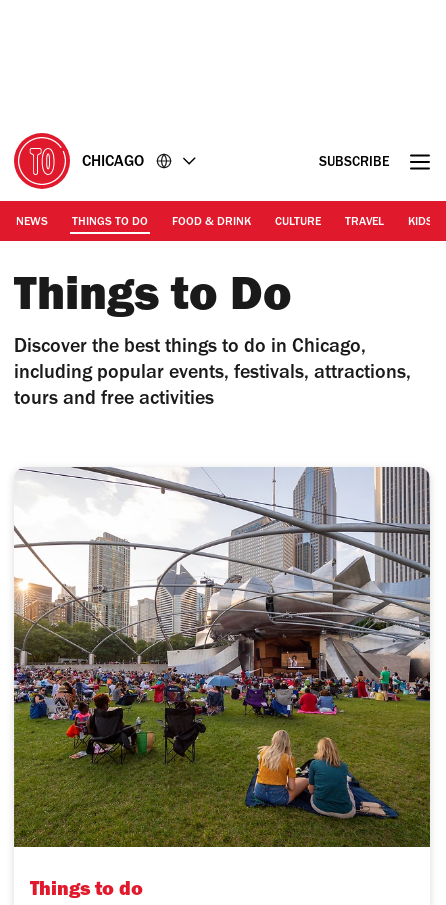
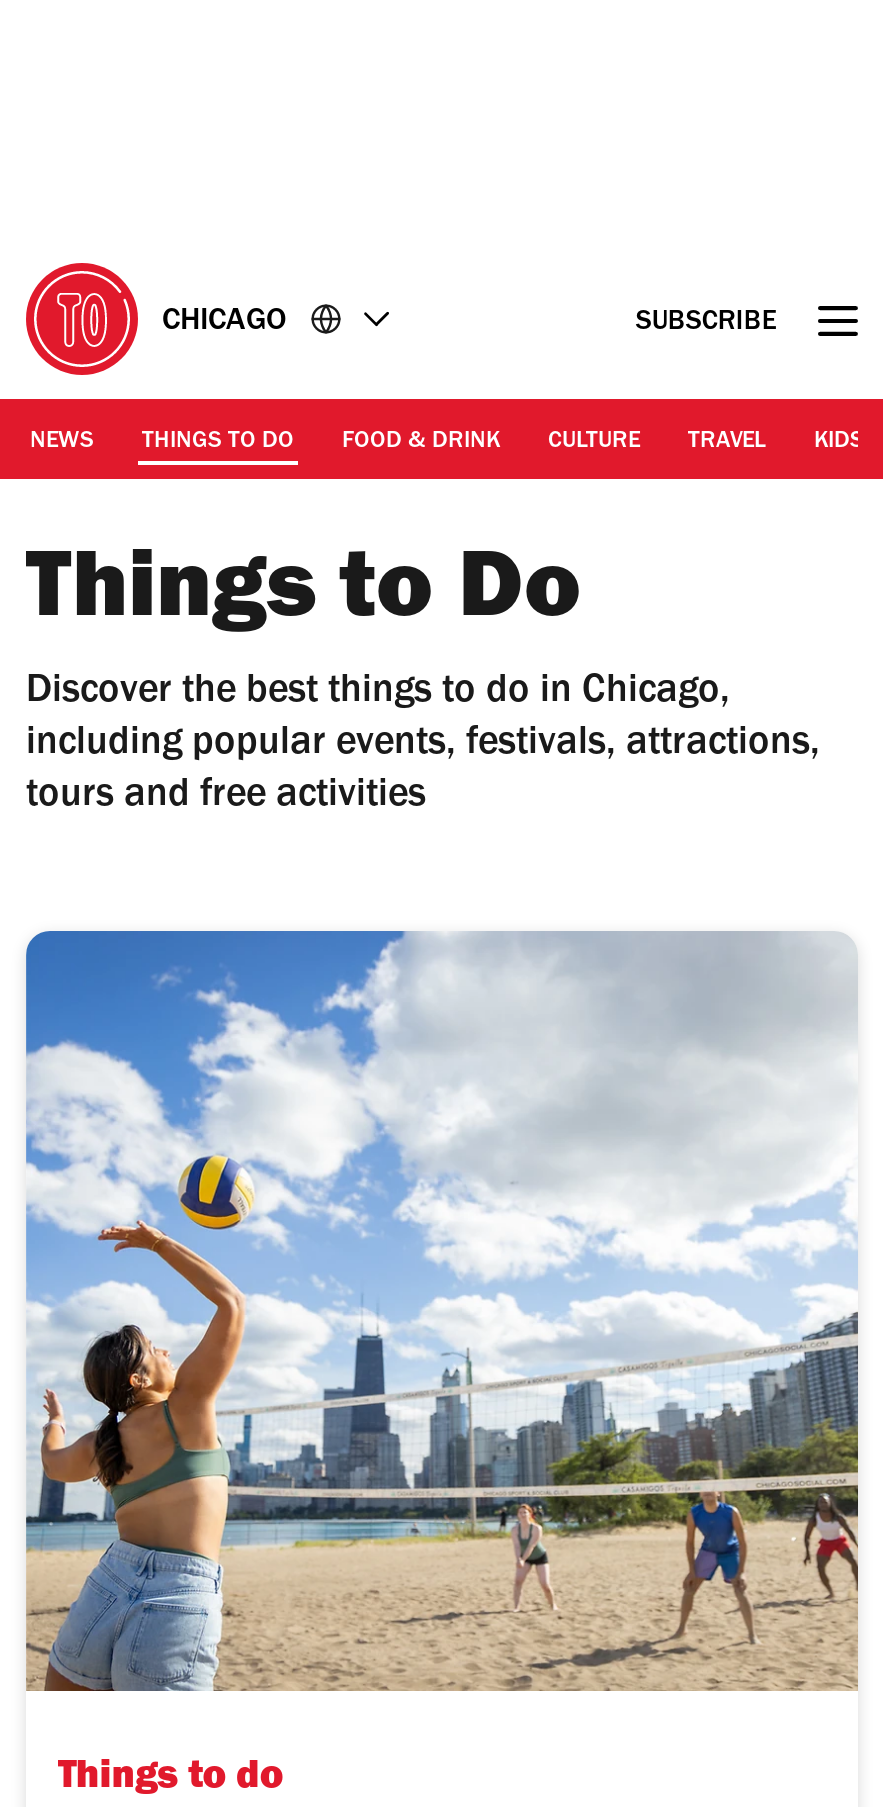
- [image]
+ [image]
